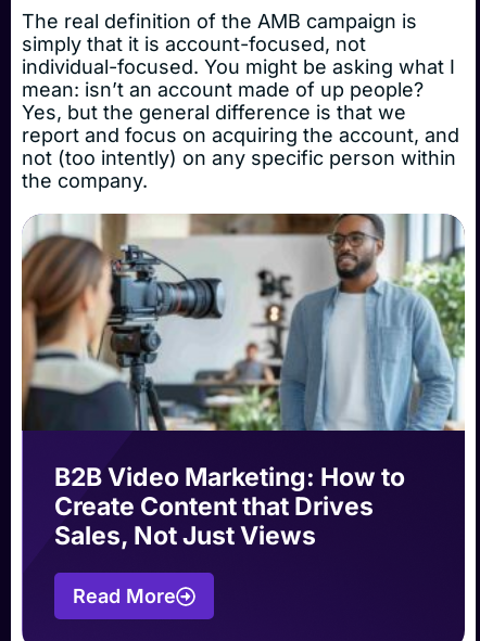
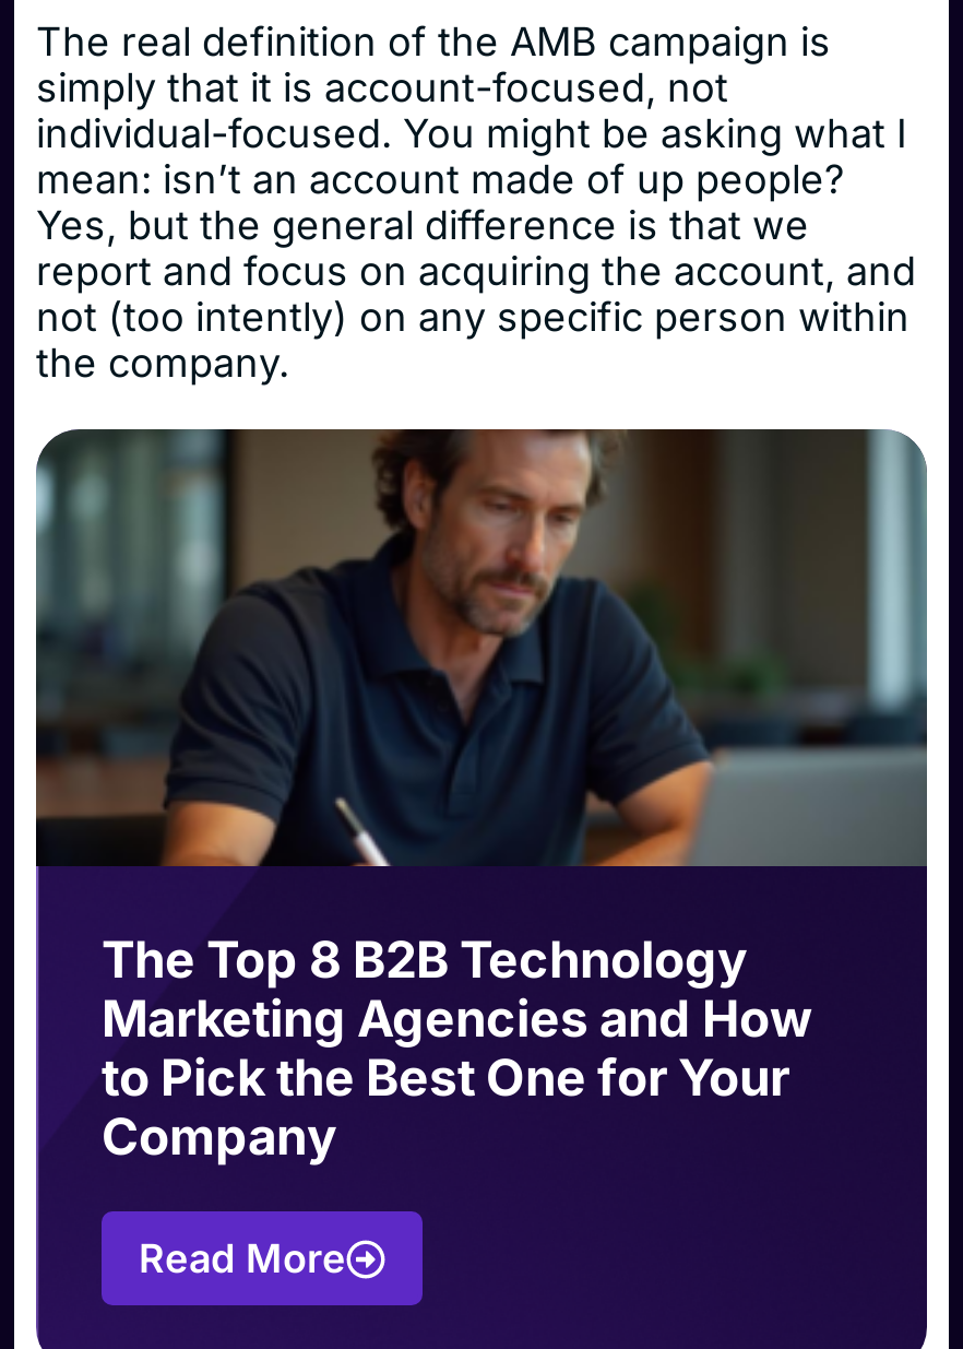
- [image]
- B2B Video Marketing: How to
- Create Content that Drives
- Sales, Not Just Views
+ [image]
+ The Top 8 B2B Technology
+ Marketing Agencies and How
+ to Pick the Best One for Your
+ Company
